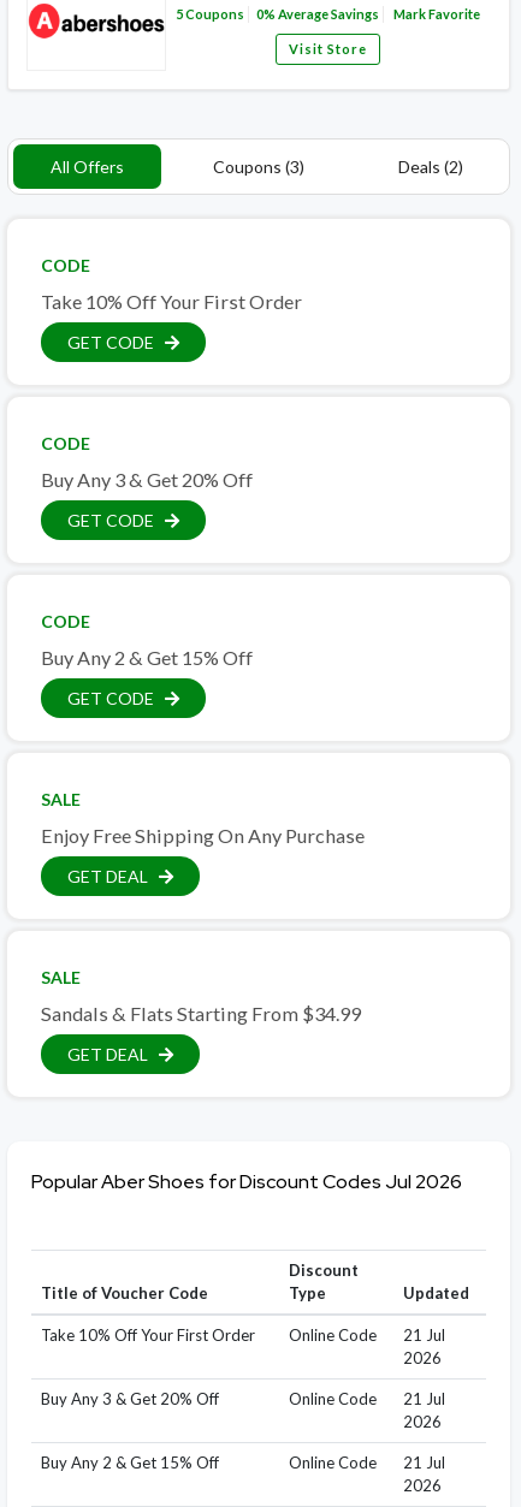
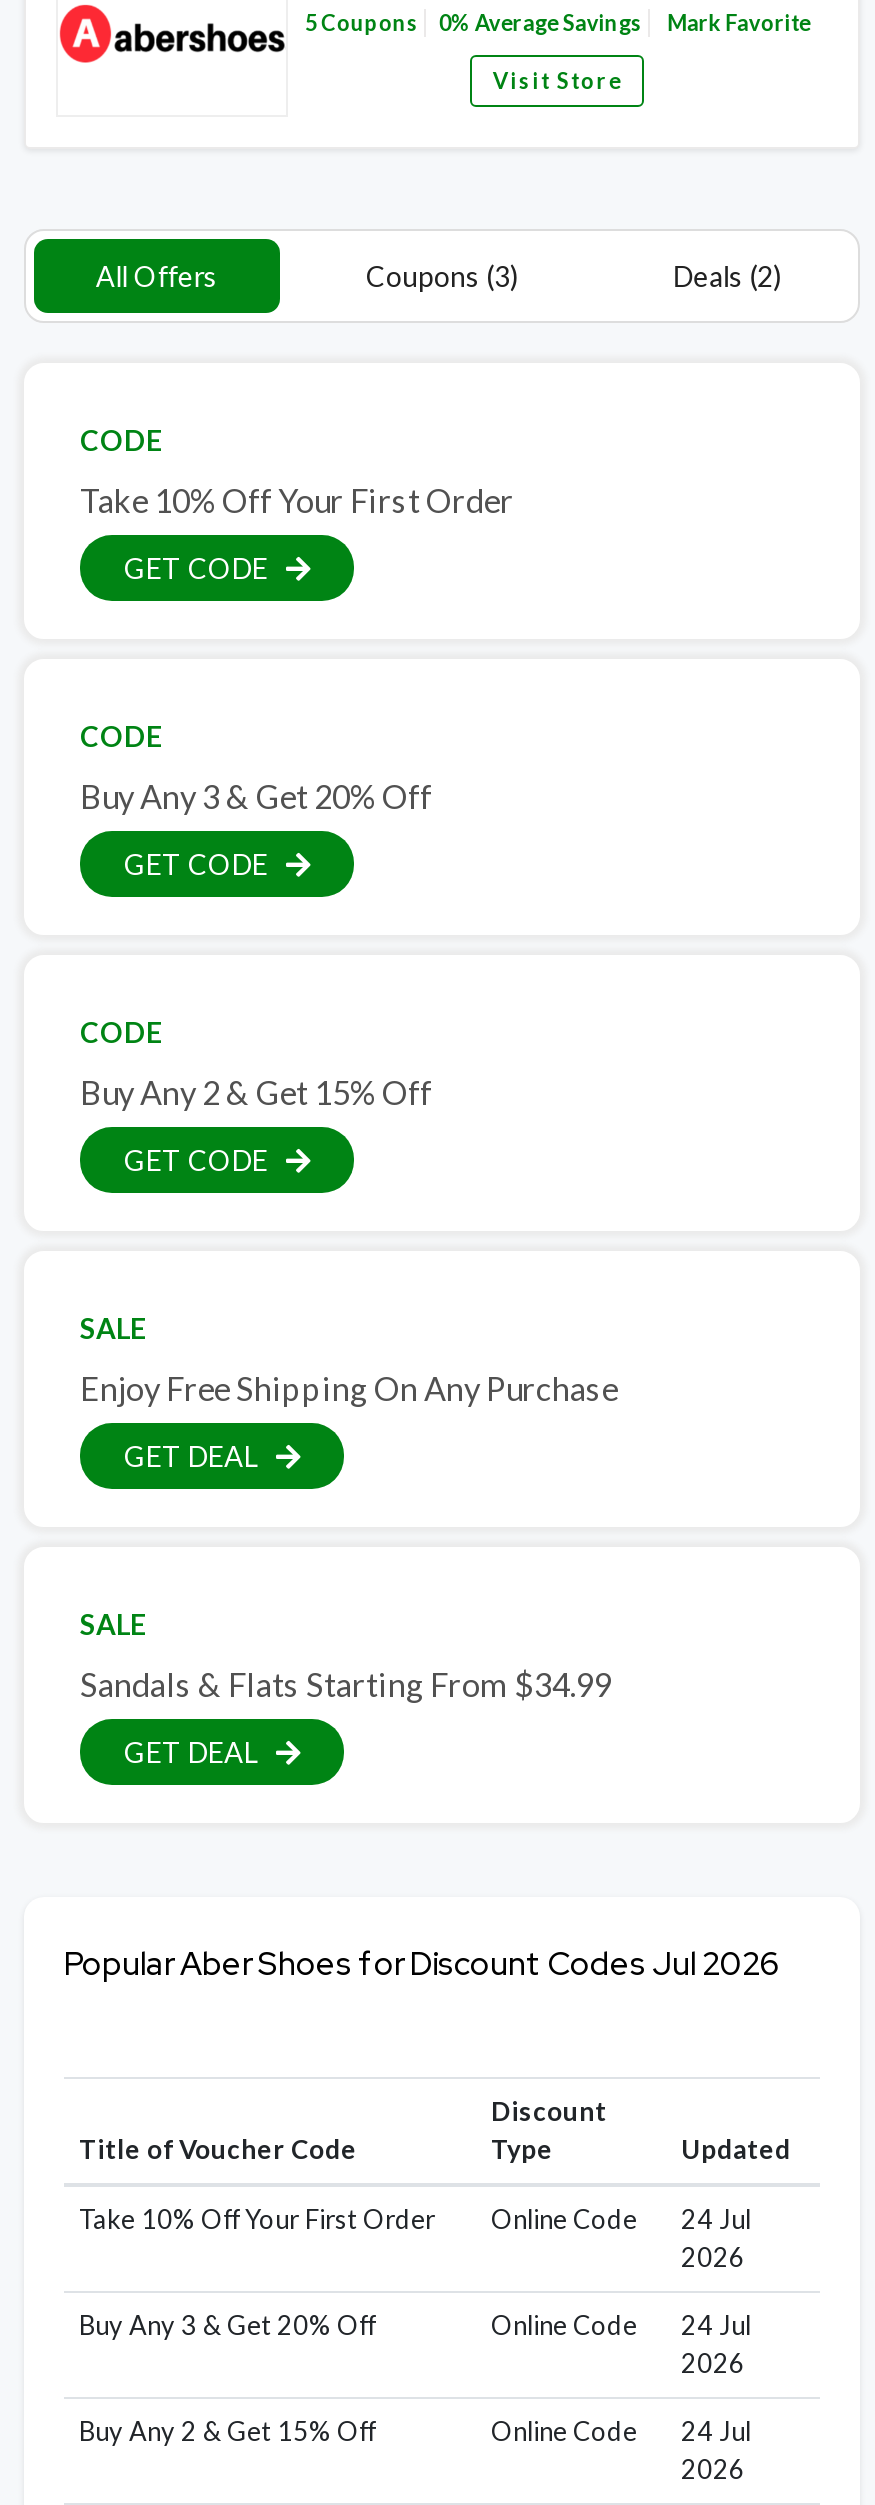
- Take 10% Off Your First Order Online Code 21 Jul
+ Take 10% Off Your First Order Online Code 24 Jul

- Online Code 21 Jul
+ Online Code 24 Jul

- Online Code 21 Jul
+ Online Code 24 Jul
